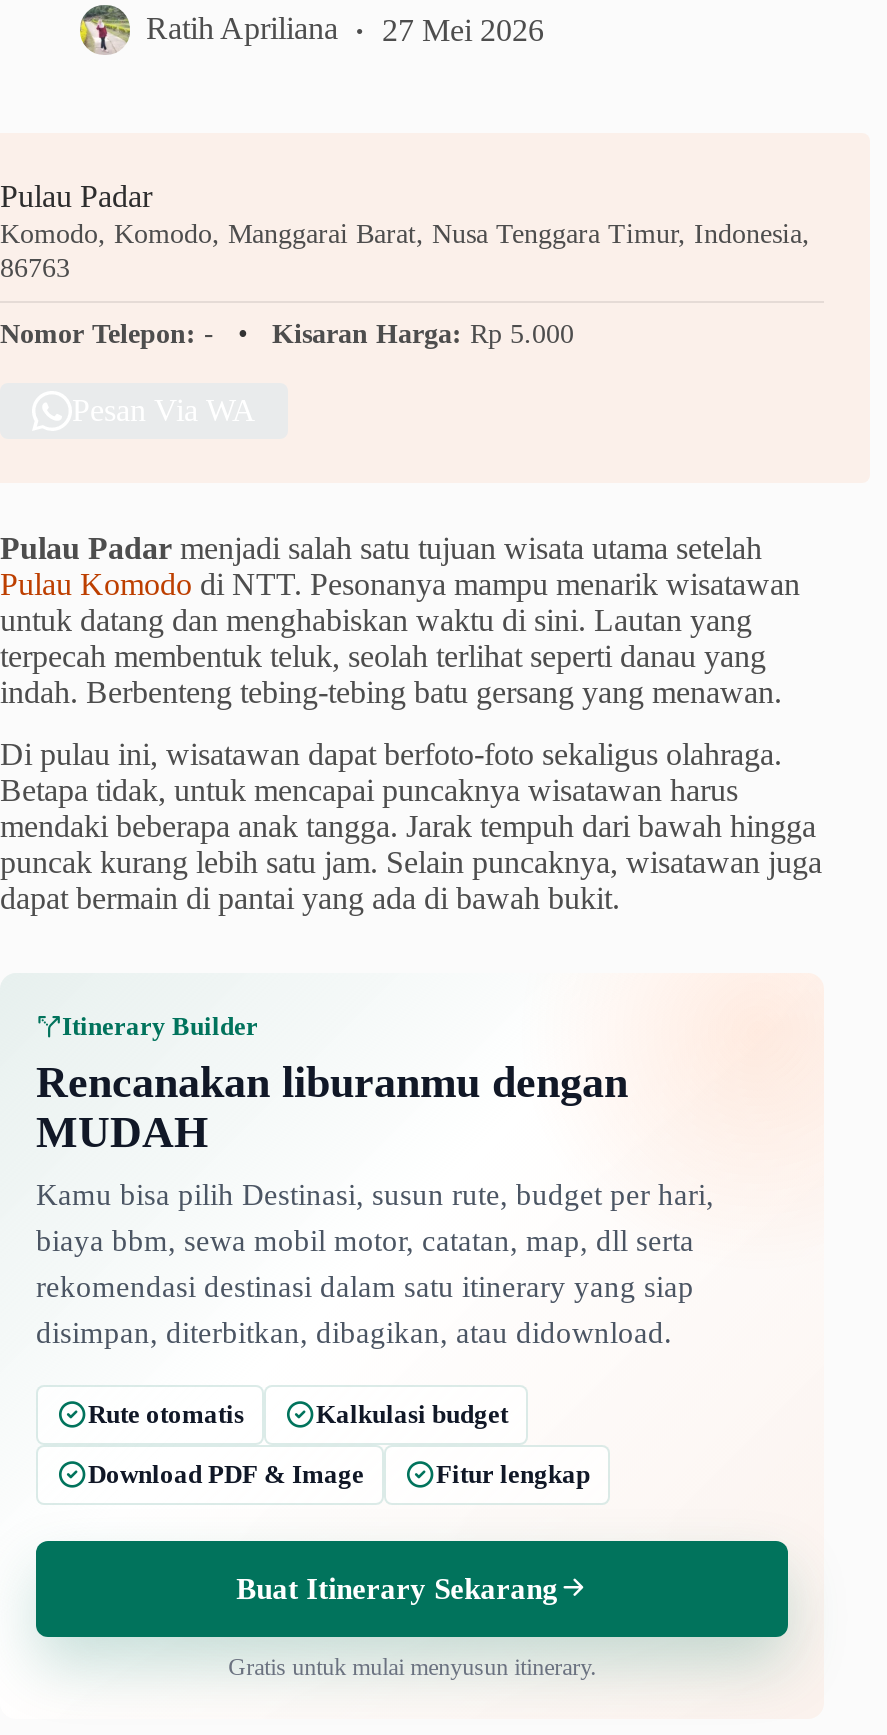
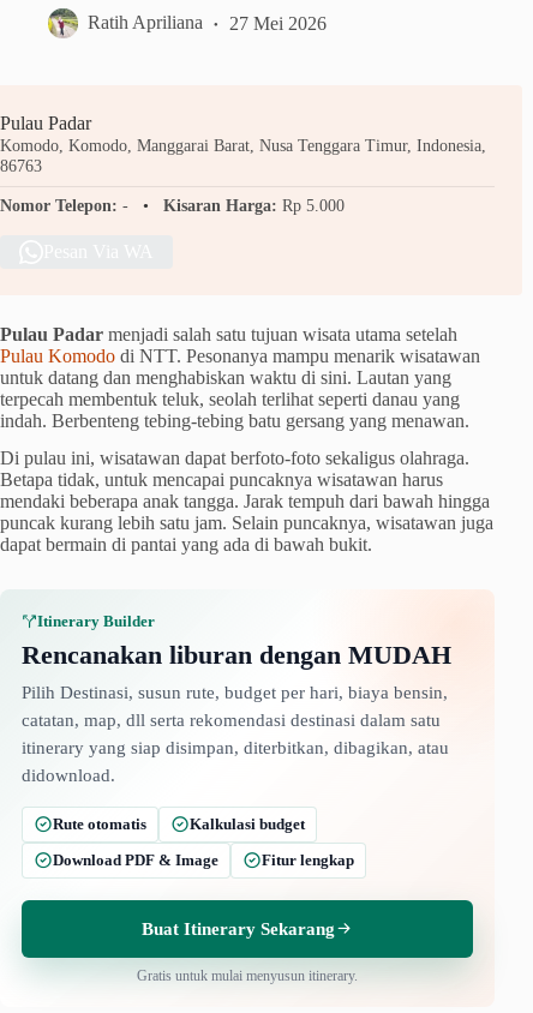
- Rencanakan liburanmu dengan
- MUDAH
- Kamu bisa pilih Destinasi, susun rute, budget per hari,
- biaya bbm, sewa mobil motor, catatan, map, dll serta
- rekomendasi destinasi dalam satu itinerary yang siap
- disimpan, diterbitkan, dibagikan, atau didownload.
+ Rencanakan liburan dengan MUDAH
+ Pilih Destinasi, susun rute, budget per hari, biaya bensin,
+ catatan, map, dll serta rekomendasi destinasi dalam satu
+ itinerary yang siap disimpan, diterbitkan, dibagikan, atau
+ didownload.
